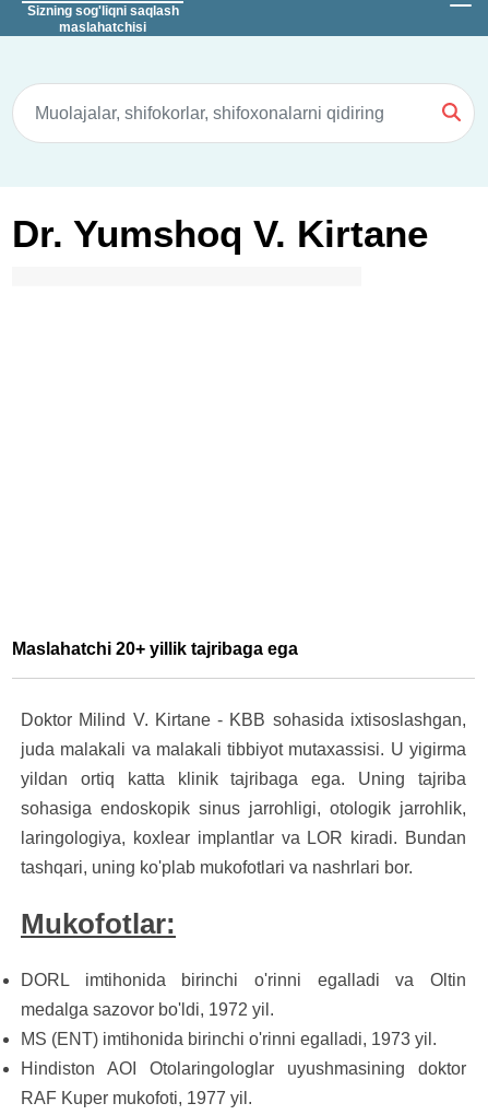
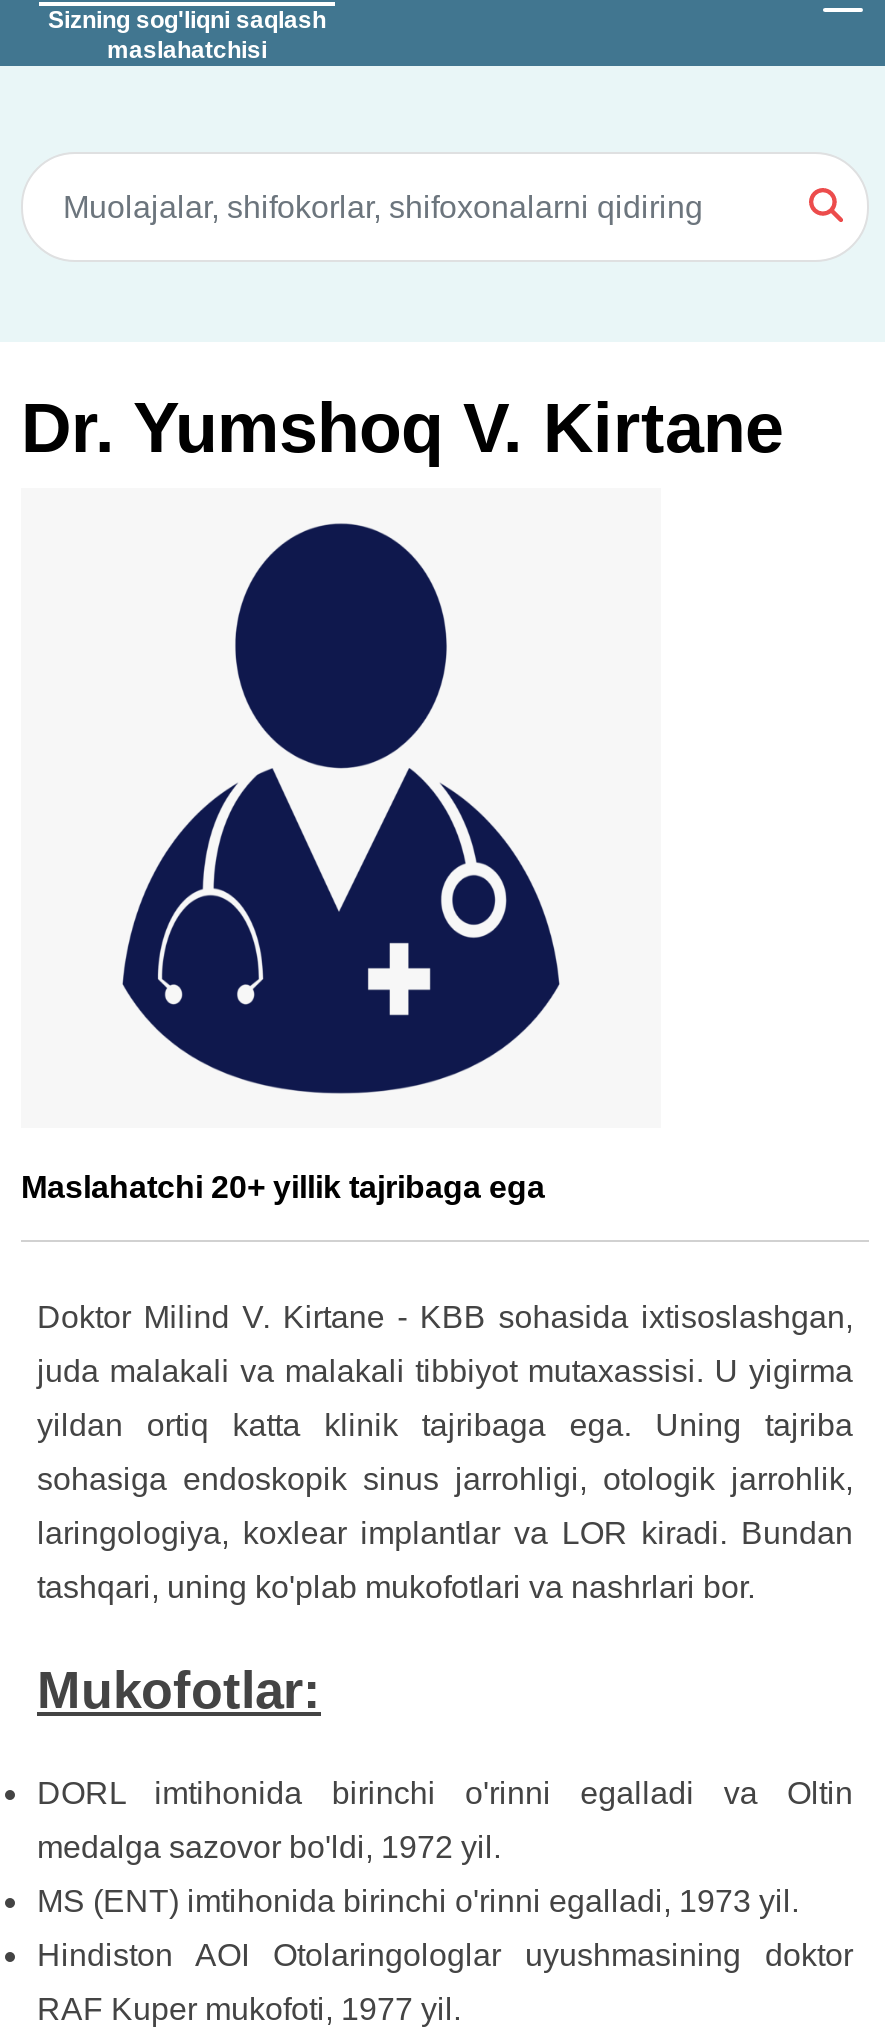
+ [image]
